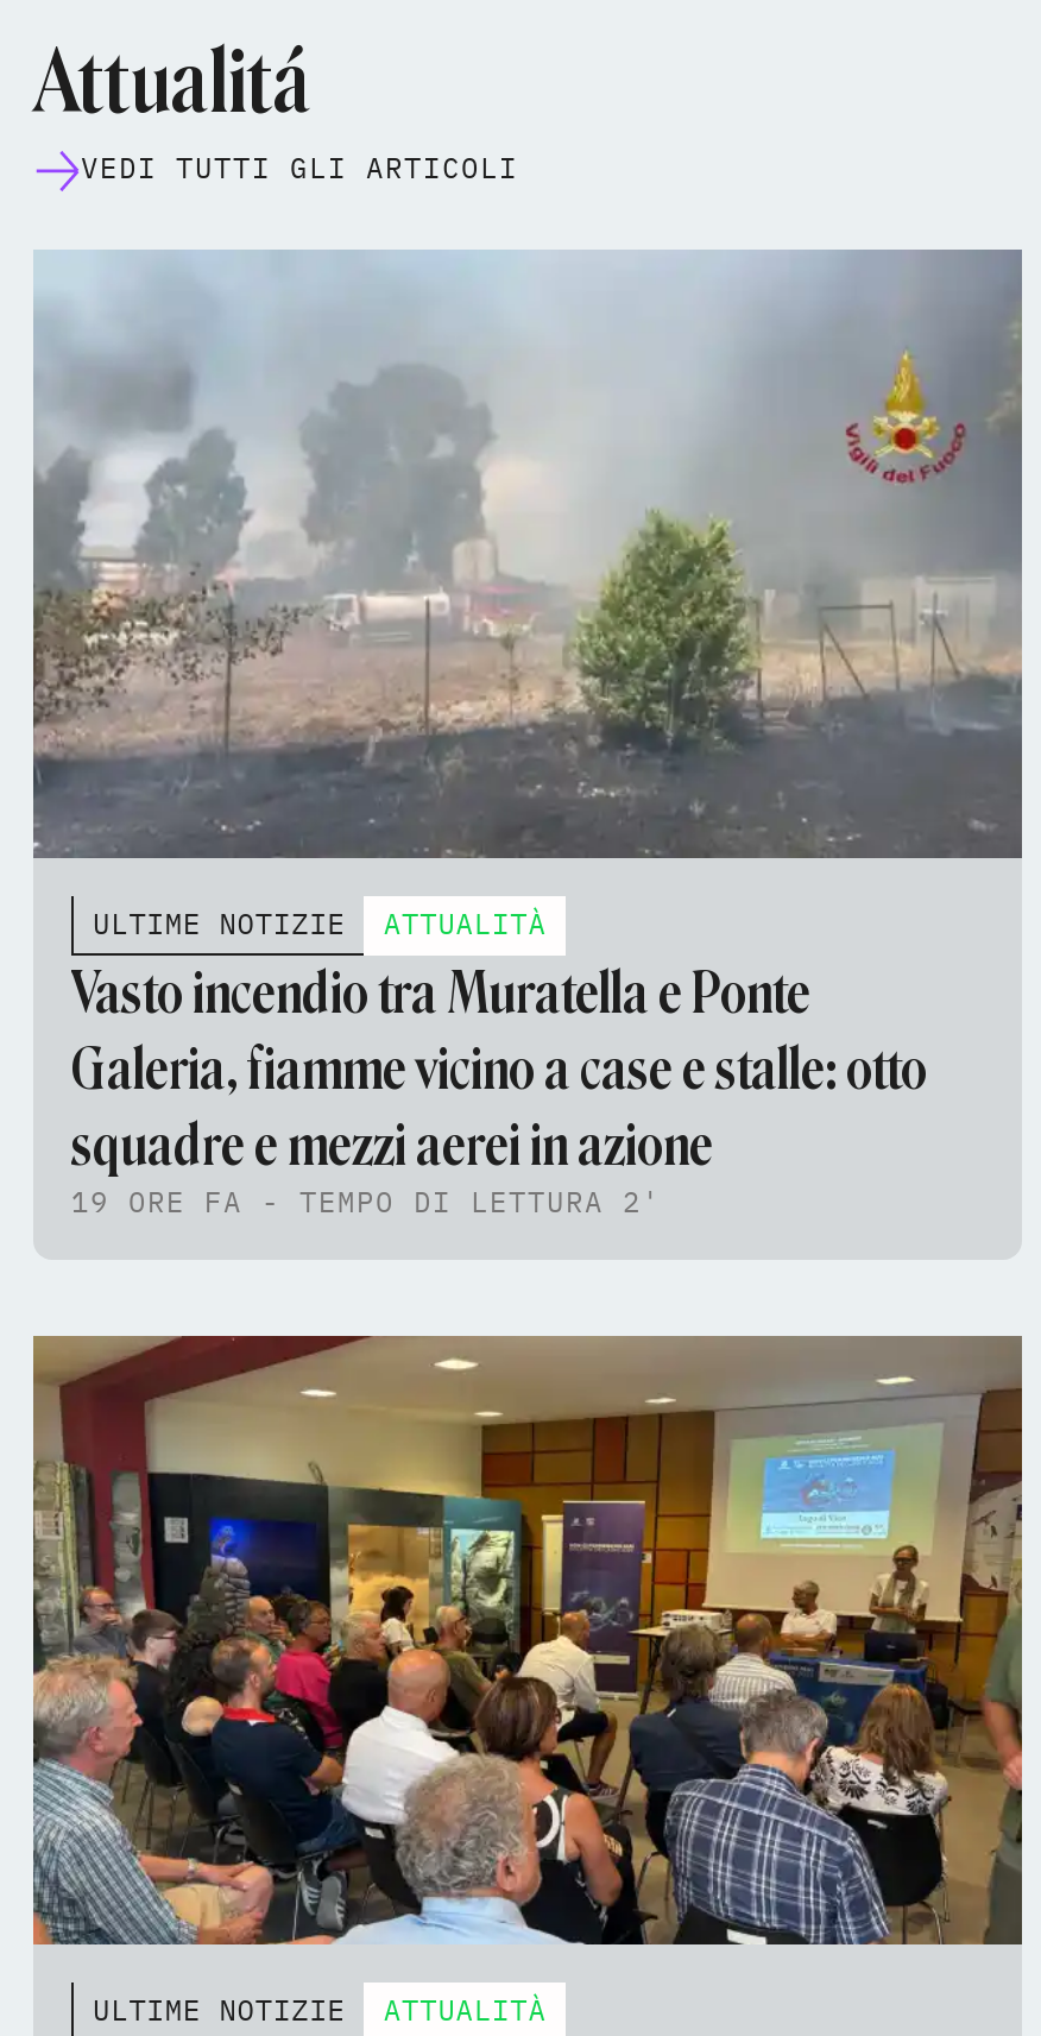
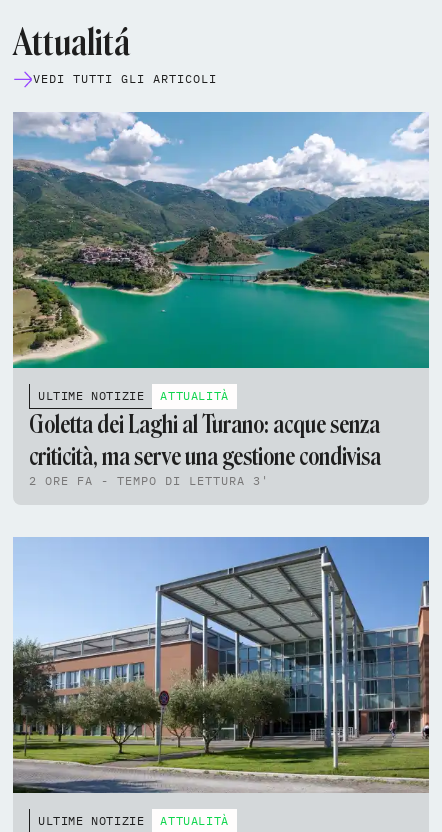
- [image]
+ [image]

- Vasto incendio tra Muratella e Ponte
- Galeria, fiamme vicino a case e stalle: otto
- squadre e mezzi aerei in azione
- 19 ORE FA - TEMPO DI LETTURA 2'
+ Goletta dei Laghi al Turano: acque senza
+ criticità, ma serve una gestione condivisa
+ 2 ORE FA - TEMPO DI LETTURA 3'

- [image]
+ [image]
